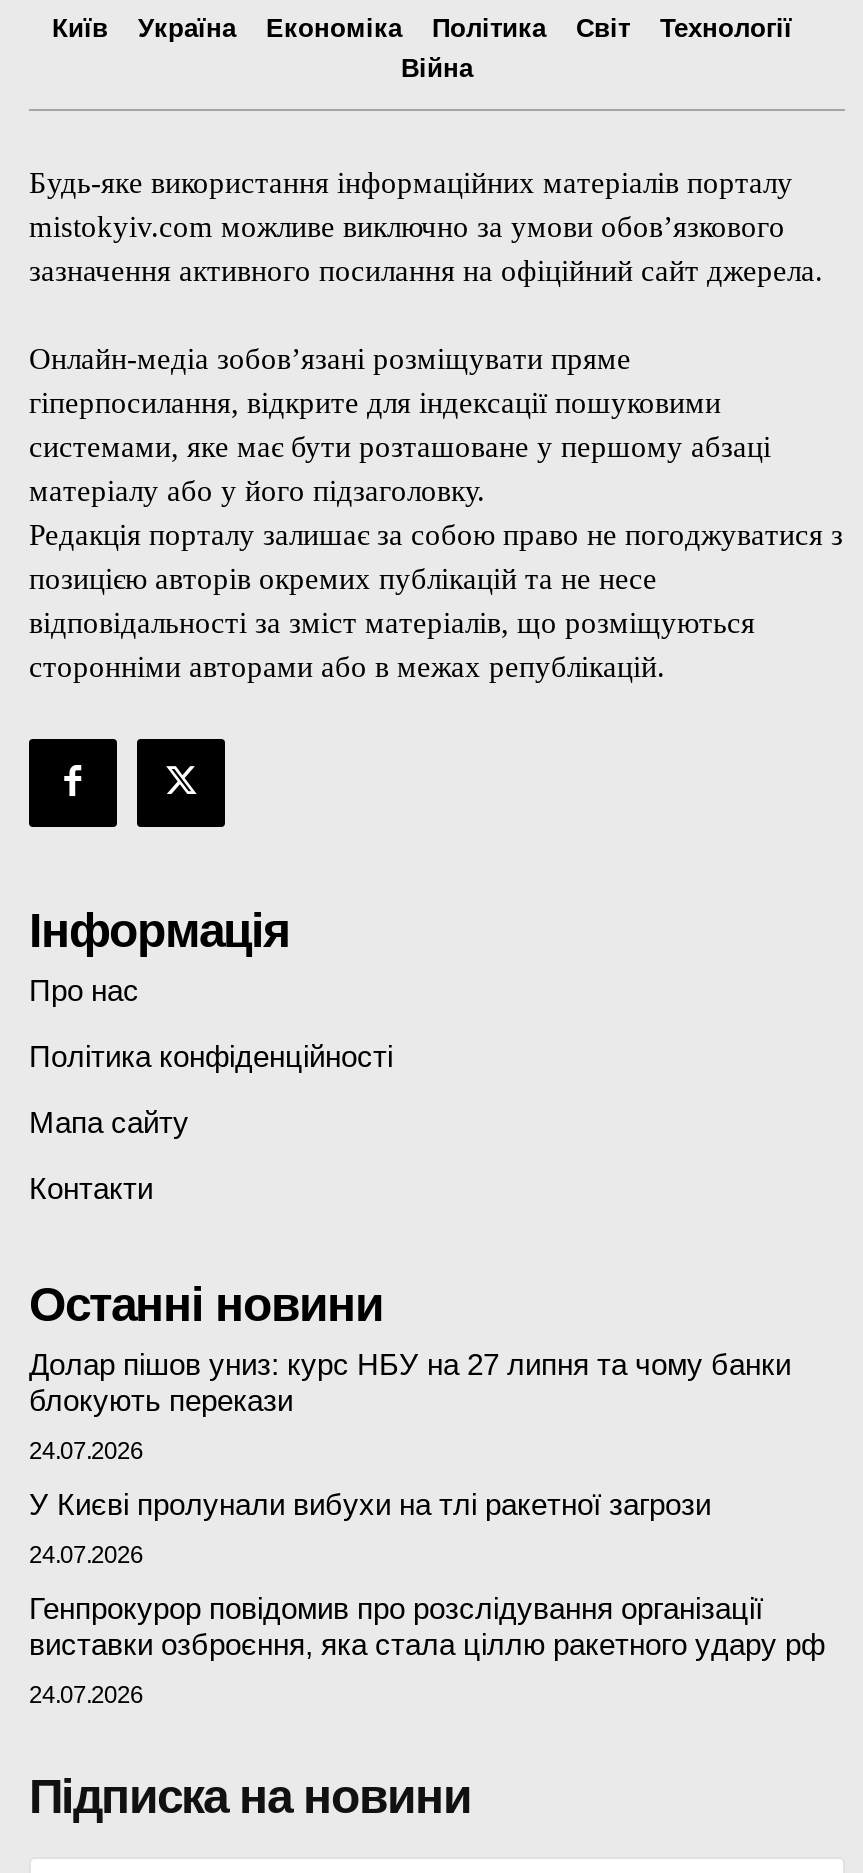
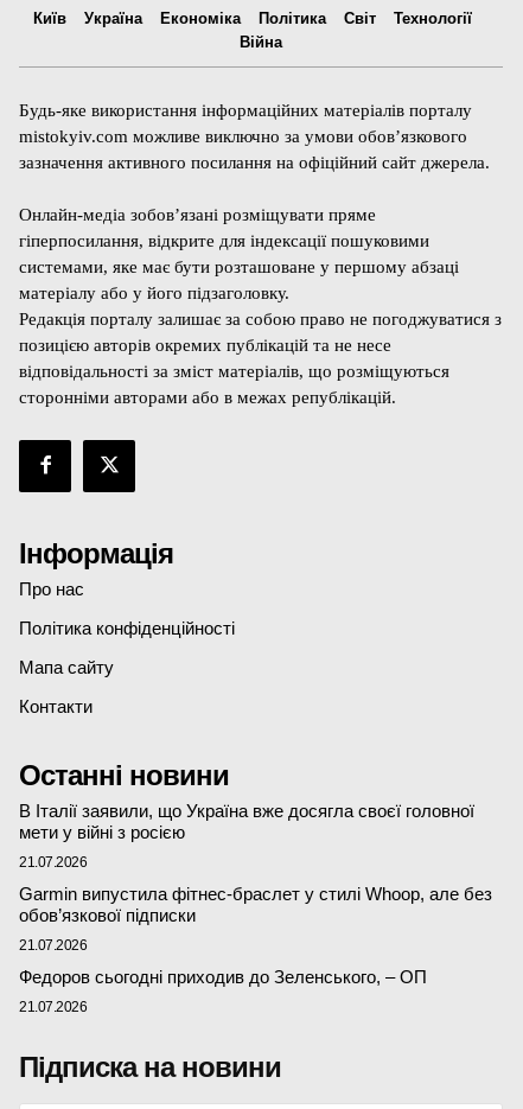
- Долар пішов униз: курс НБУ на 27 липня та чому банки
- блокують перекази
+ В Італії заявили, що Україна вже досягла своєї головної
+ мети у війні з росією

- 24.07.2026
+ 21.07.2026

- У Києві пролунали вибухи на тлі ракетної загрози
+ Garmin випустила фітнес-браслет у стилі Whoop, але без
+ обов’язкової підписки

- 24.07.2026
+ 21.07.2026

- Генпрокурор повідомив про розслідування організації
- виставки озброєння, яка стала ціллю ракетного удару рф
+ Федоров сьогодні приходив до Зеленського, – ОП

- 24.07.2026
+ 21.07.2026
